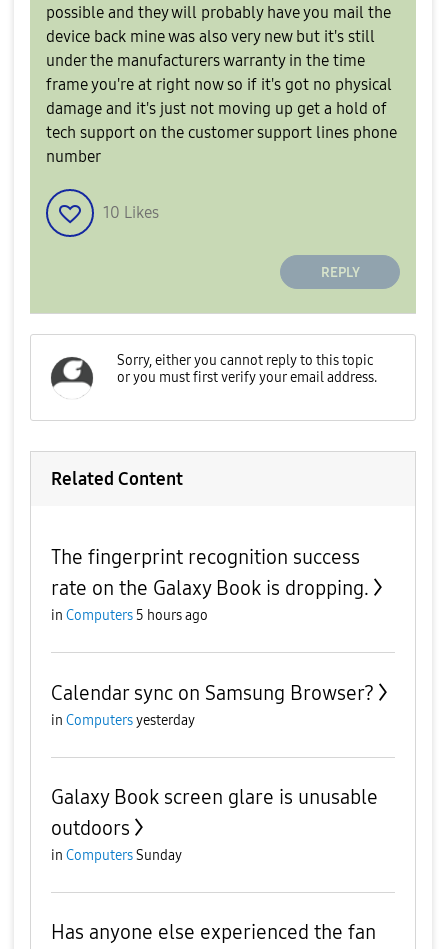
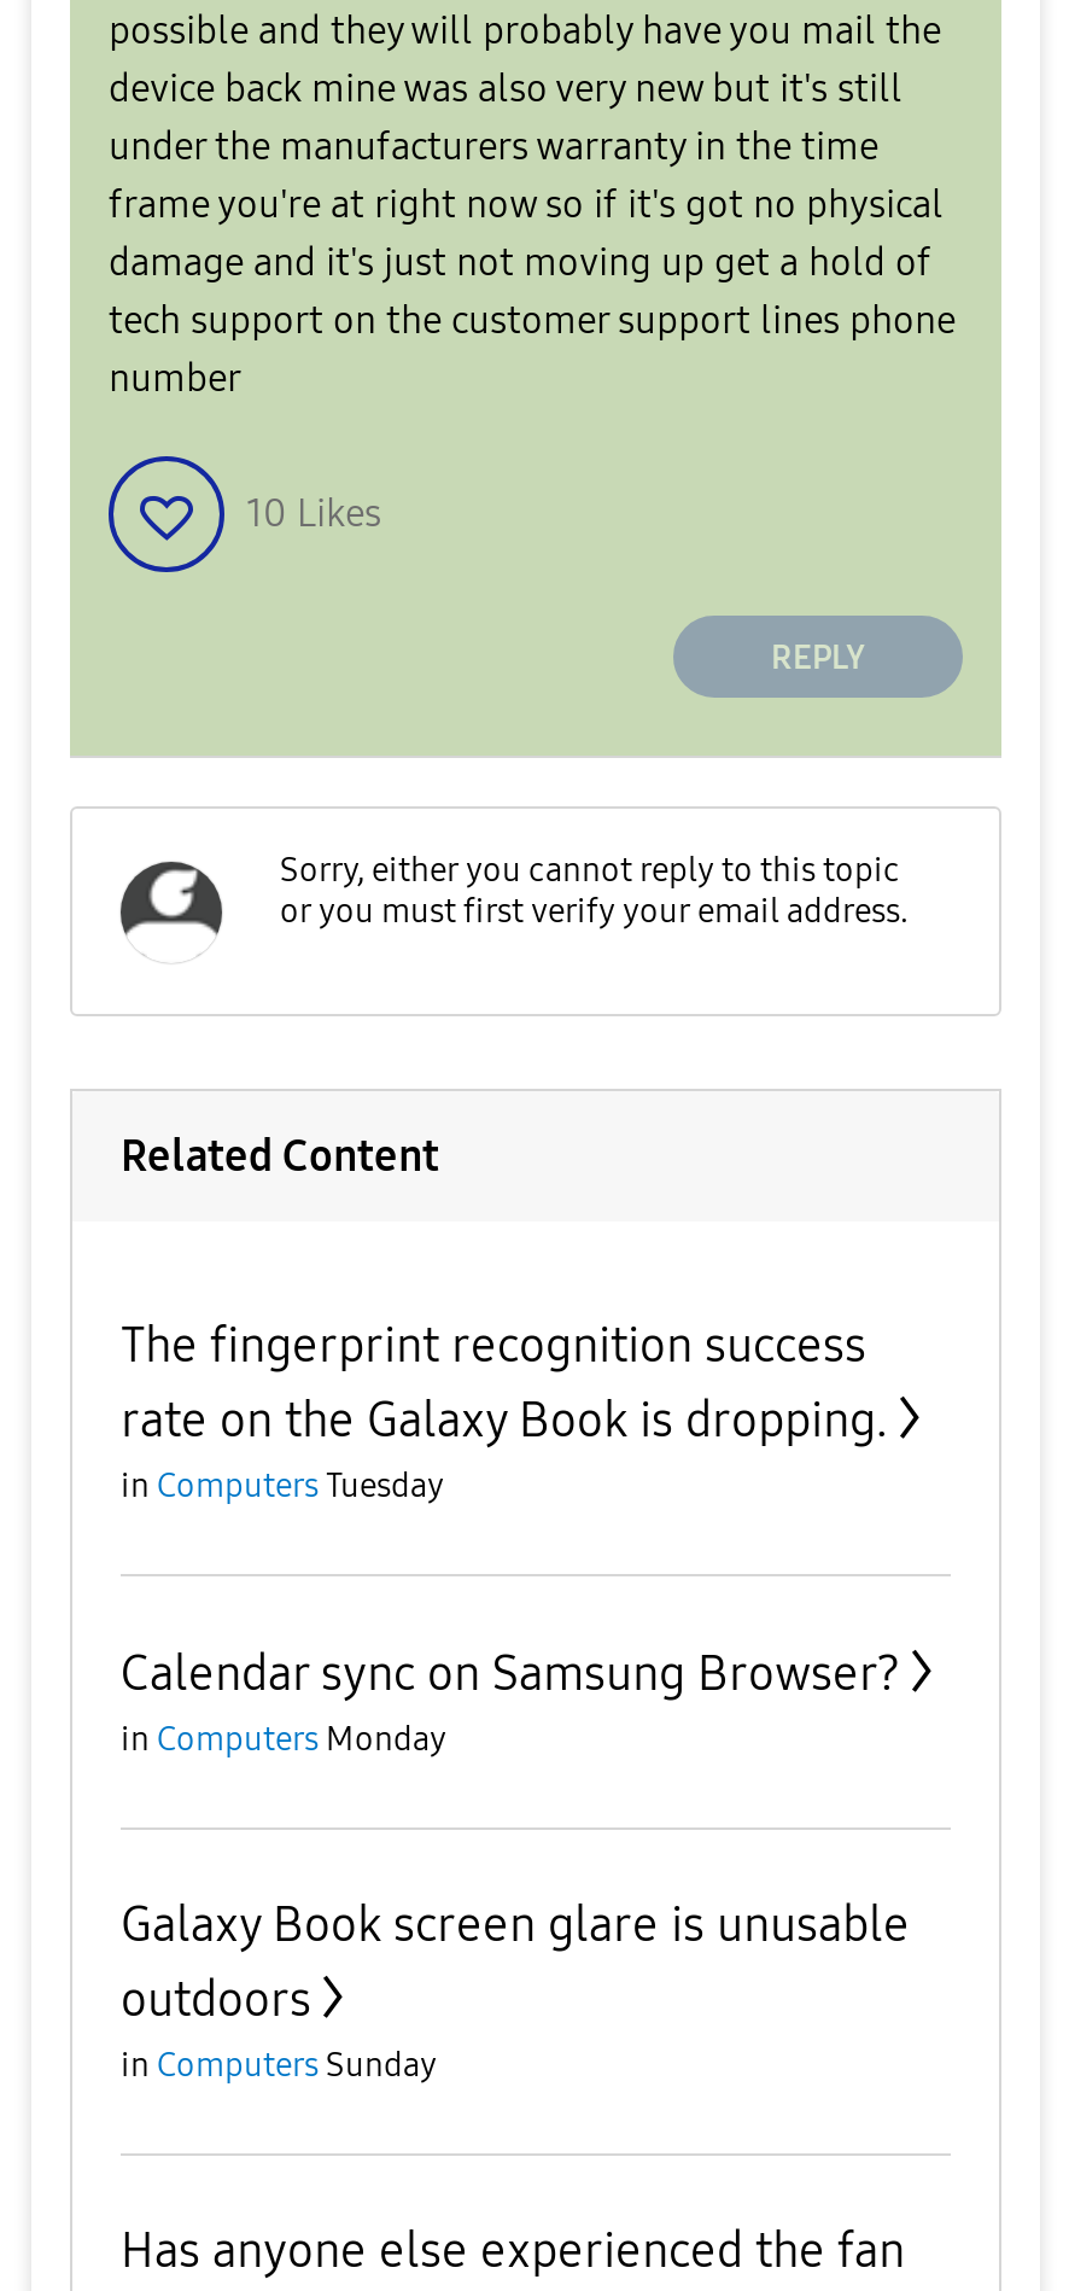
- in Computers 5 hours ago
+ in Computers Tuesday

- in Computers yesterday
+ in Computers Monday
